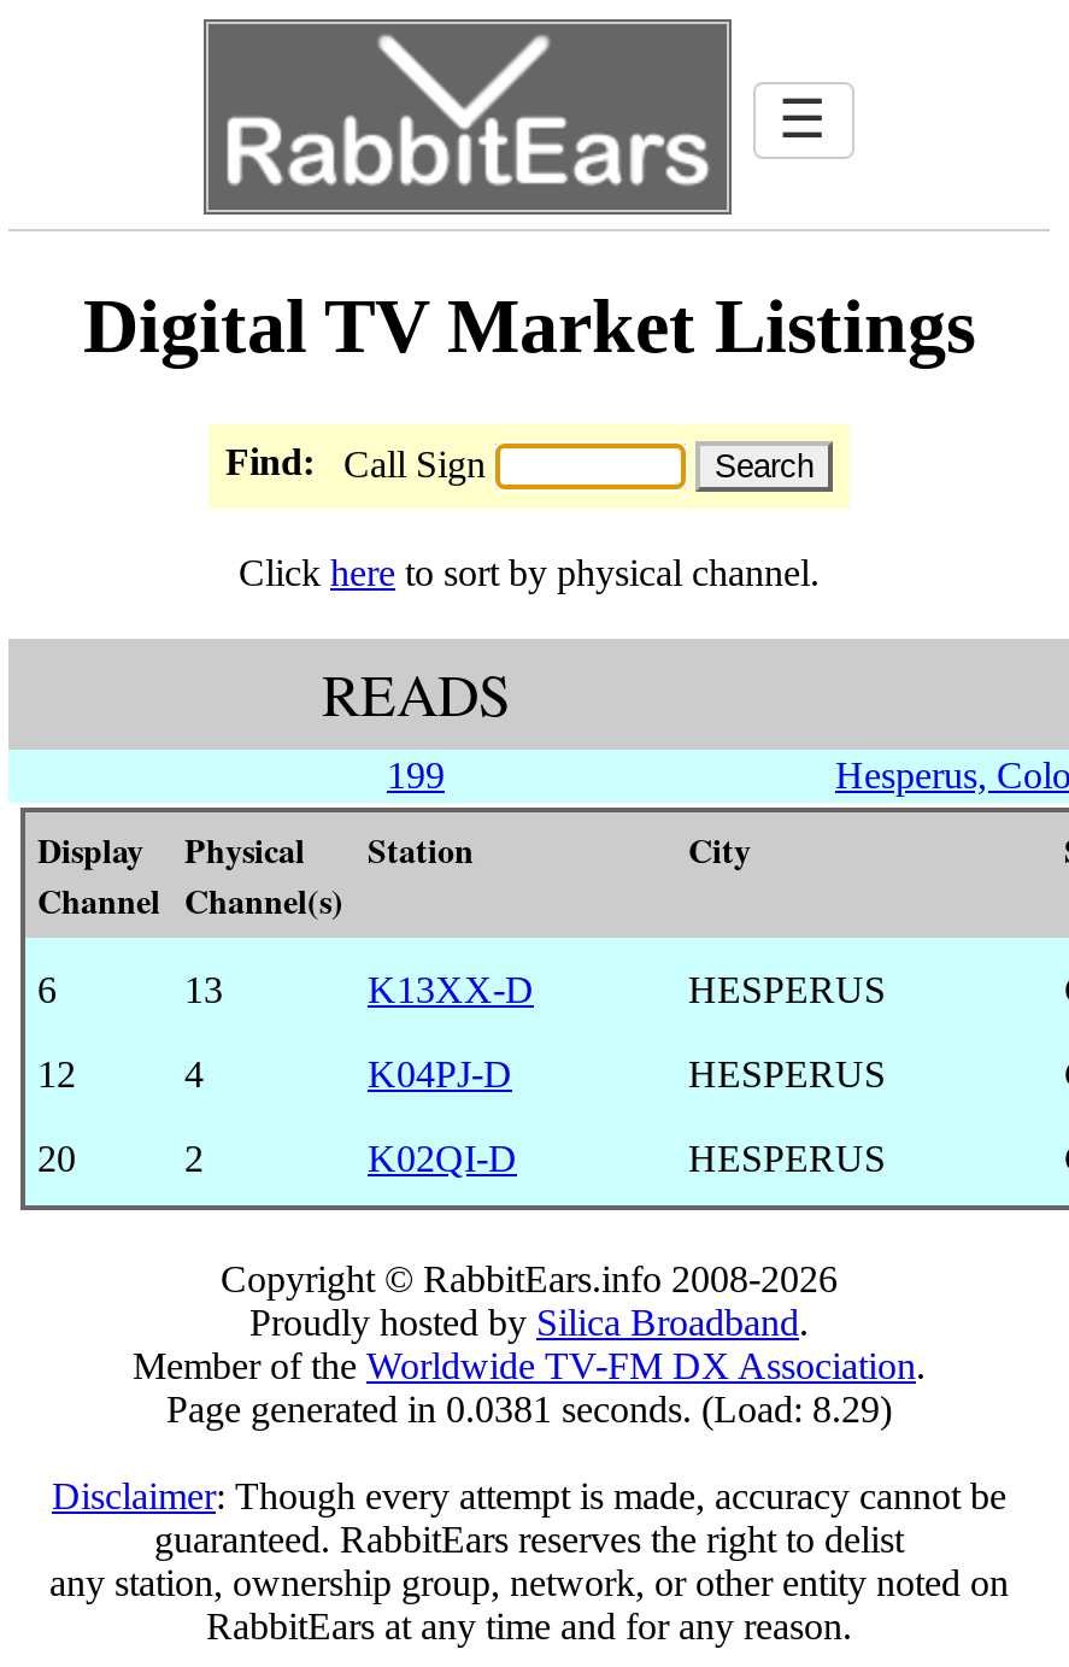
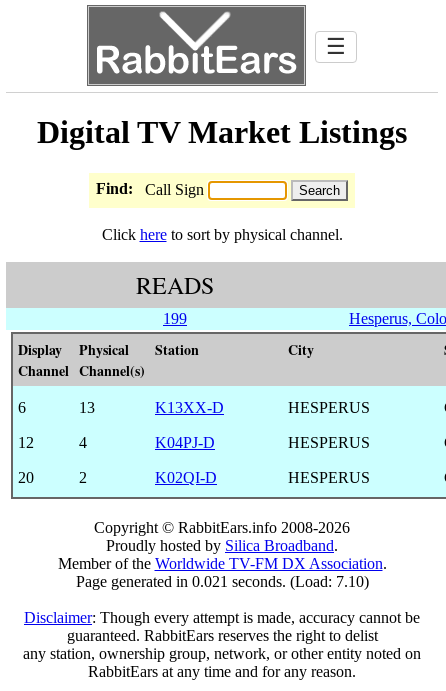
- Page generated in 0.0381 seconds. (Load: 8.29)
+ Page generated in 0.021 seconds. (Load: 7.10)
